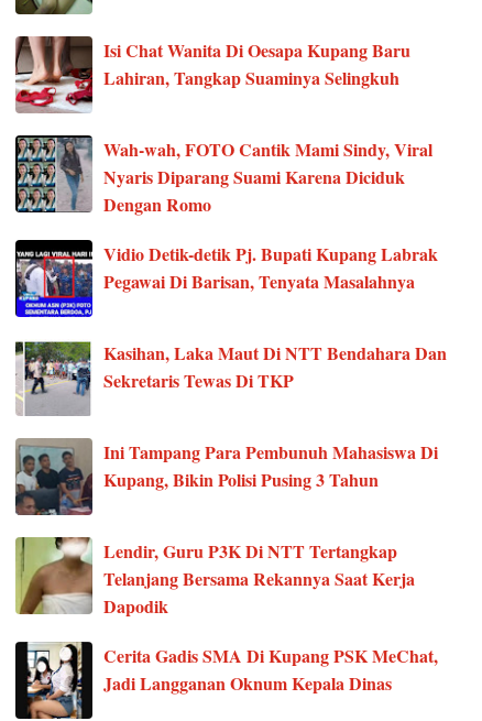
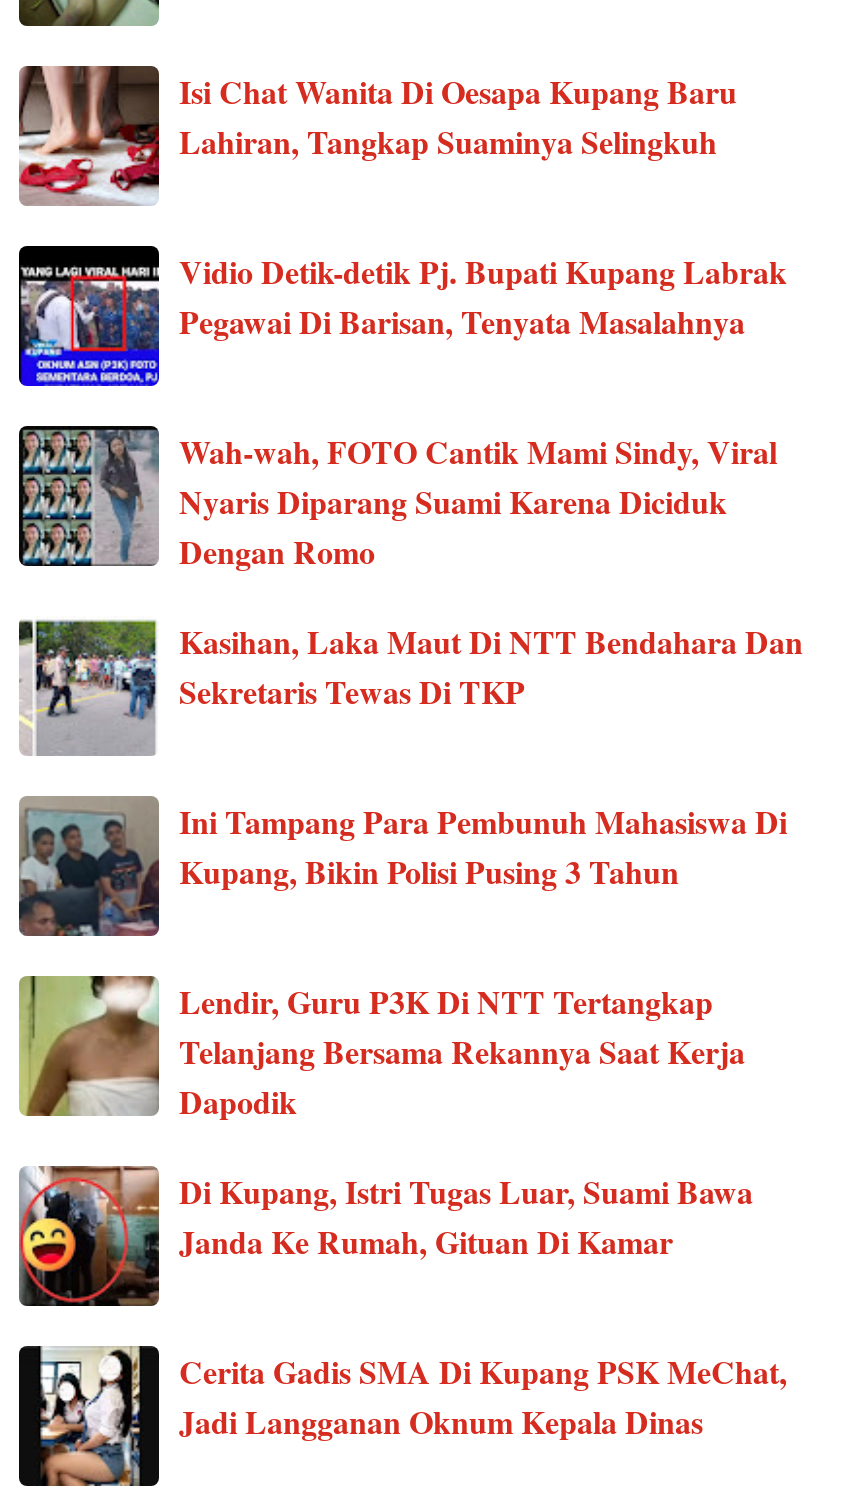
moved up: [image] | Vidio Detik-detik Pj. Bupati Kupang Labrak | Pegawai Di Barisan, Tenyata Masalahnya

+ [image]
+ Di Kupang, Istri Tugas Luar, Suami Bawa
+ Janda Ke Rumah, Gituan Di Kamar
